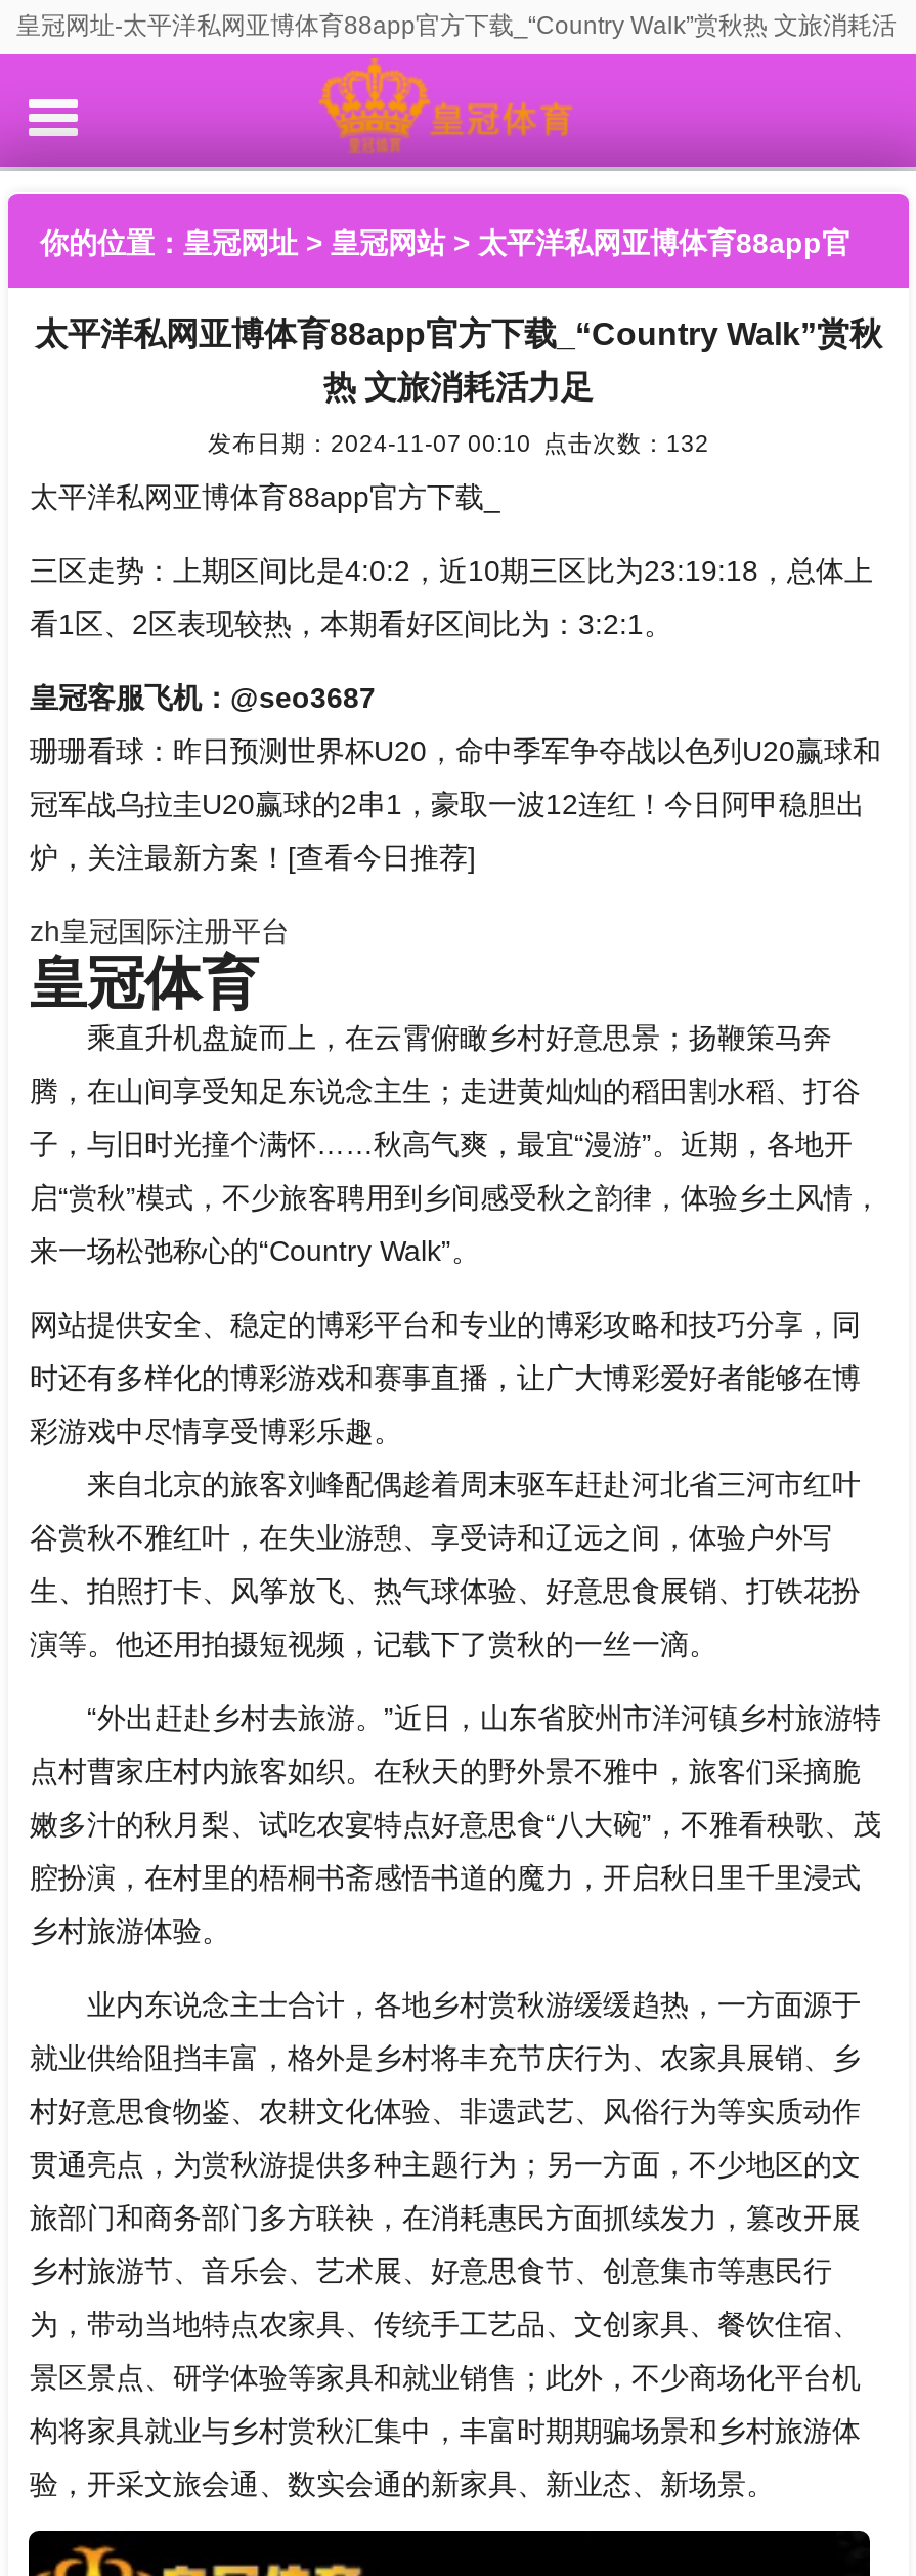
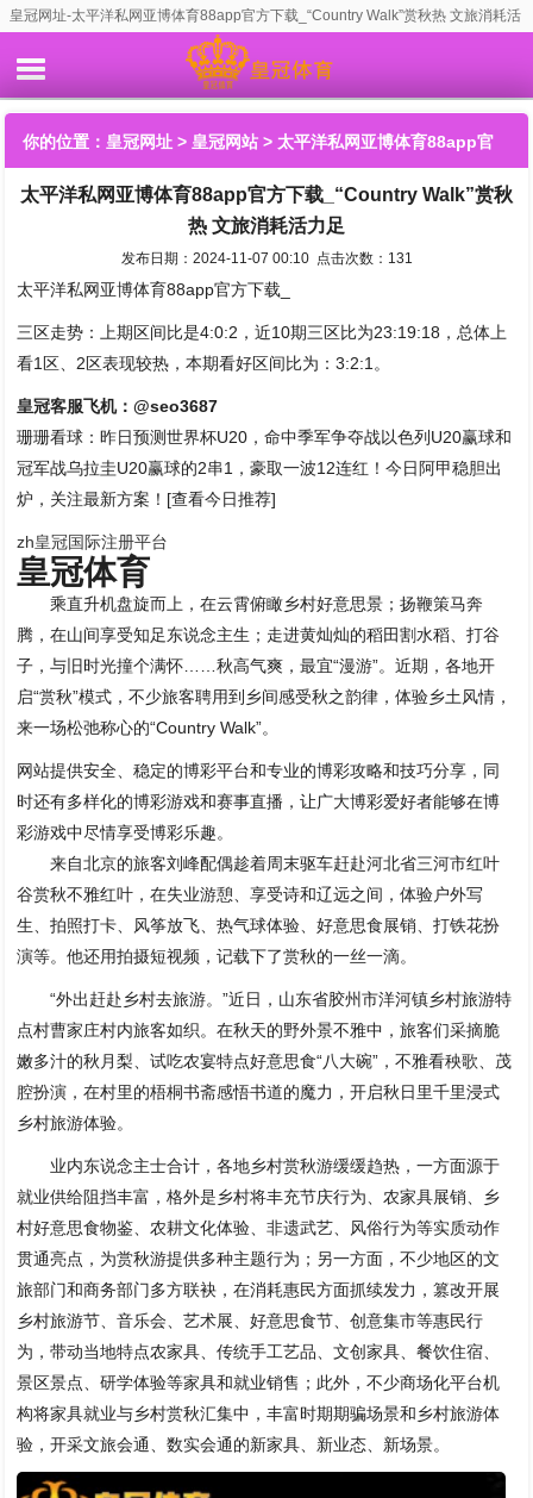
- 发布日期：2024-11-07 00:10 点击次数：132
+ 发布日期：2024-11-07 00:10 点击次数：131
